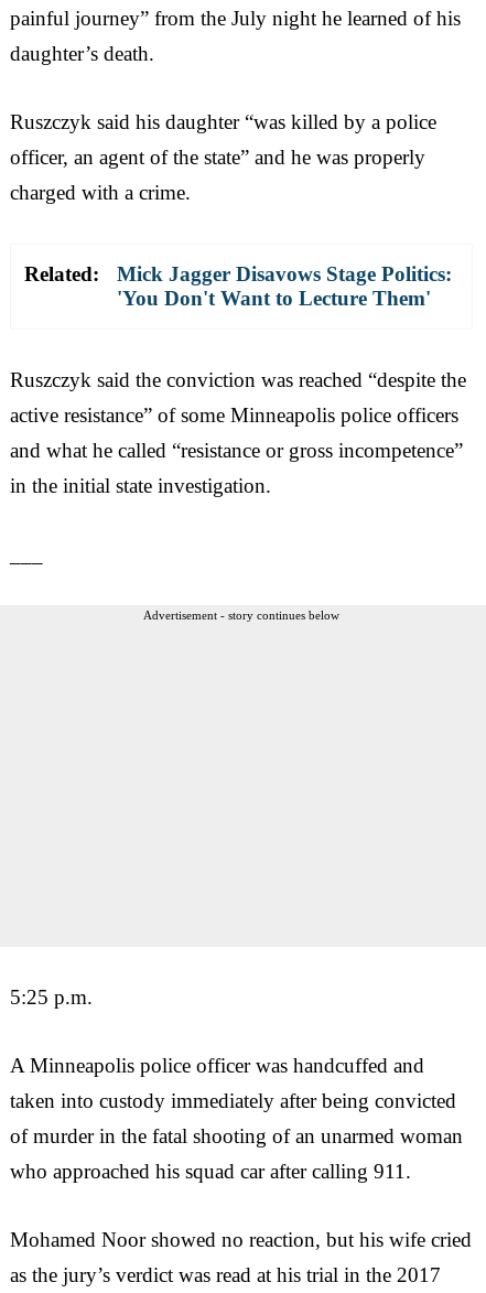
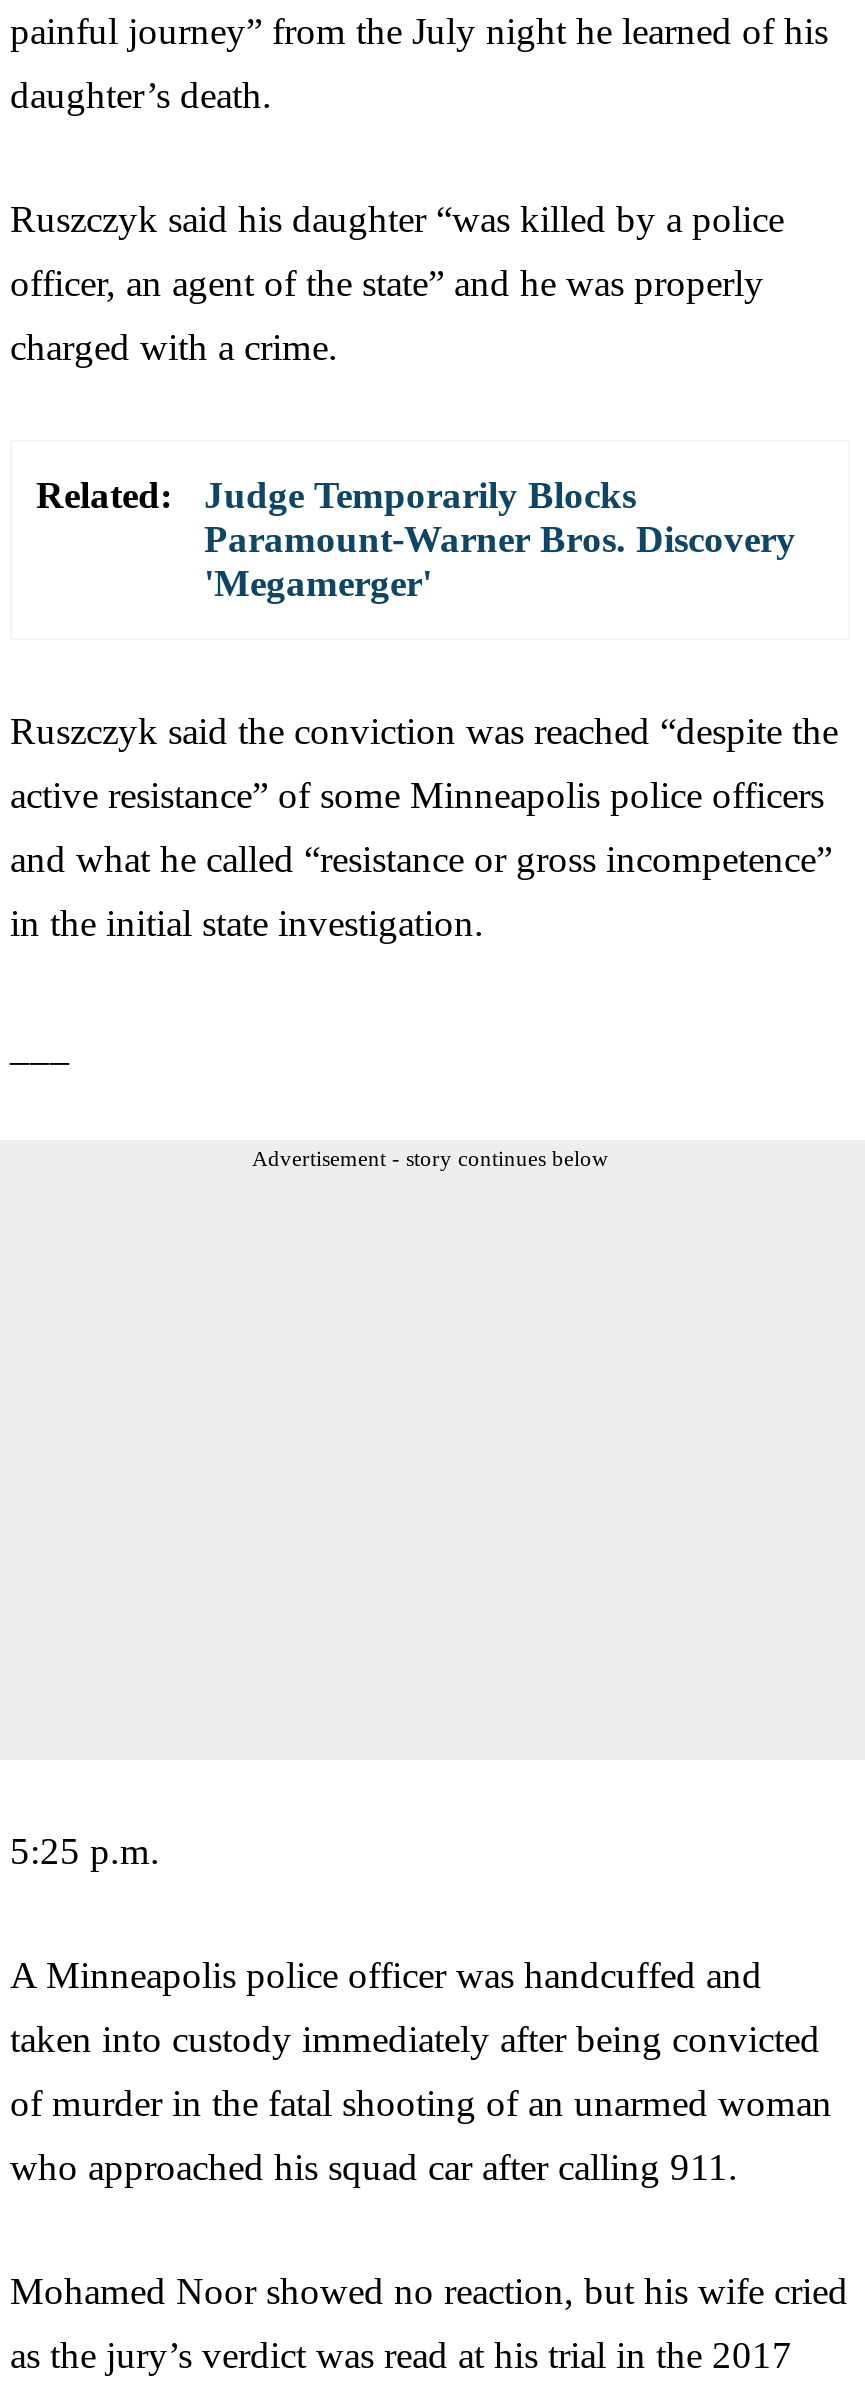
- Mick Jagger Disavows Stage Politics:
- 'You Don't Want to Lecture Them'
+ Judge Temporarily Blocks
+ Paramount-Warner Bros. Discovery
+ 'Megamerger'
